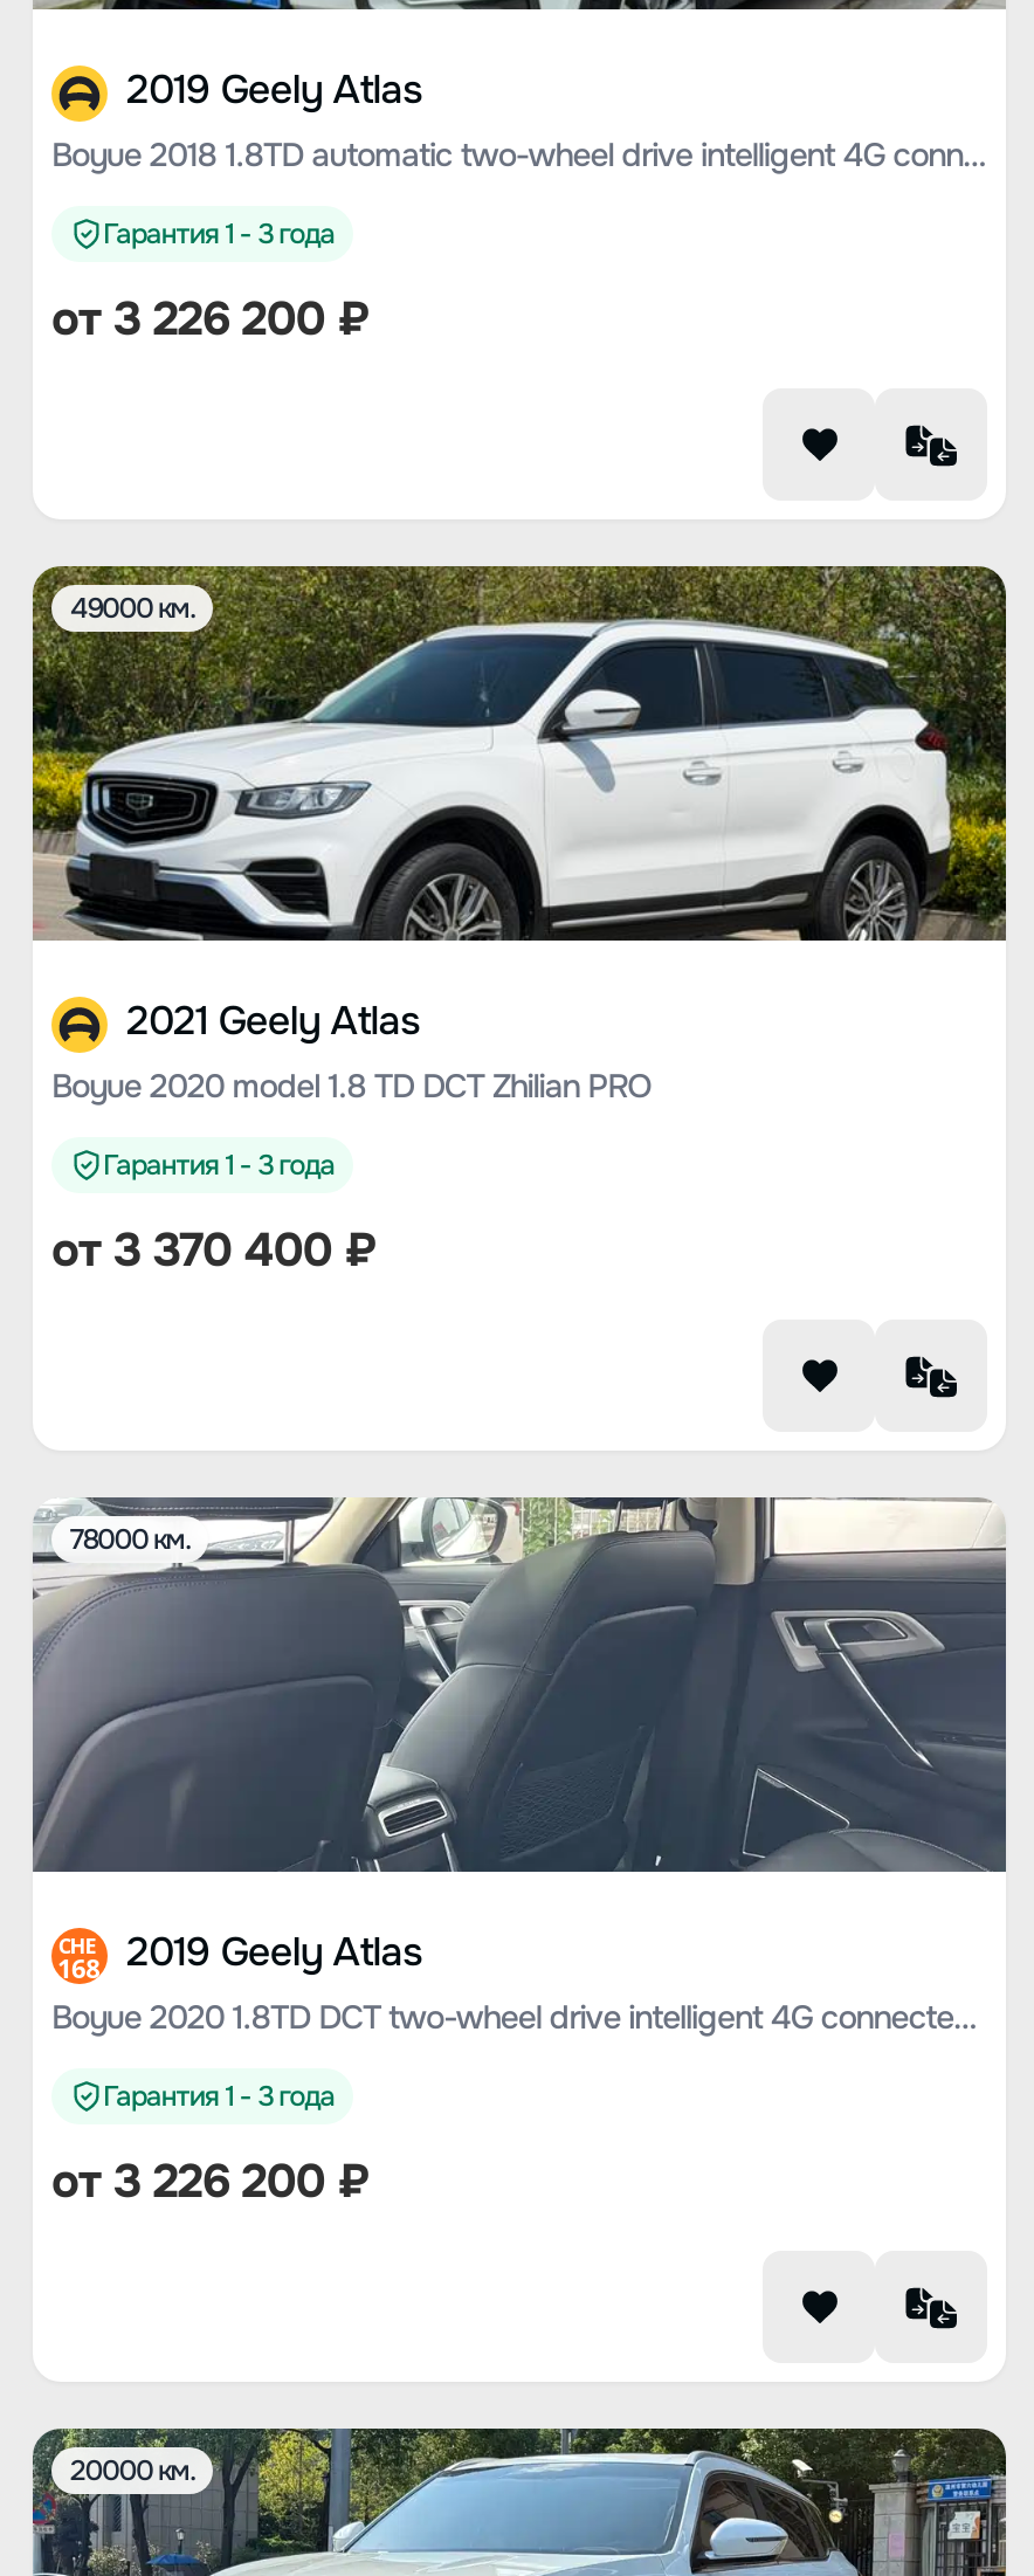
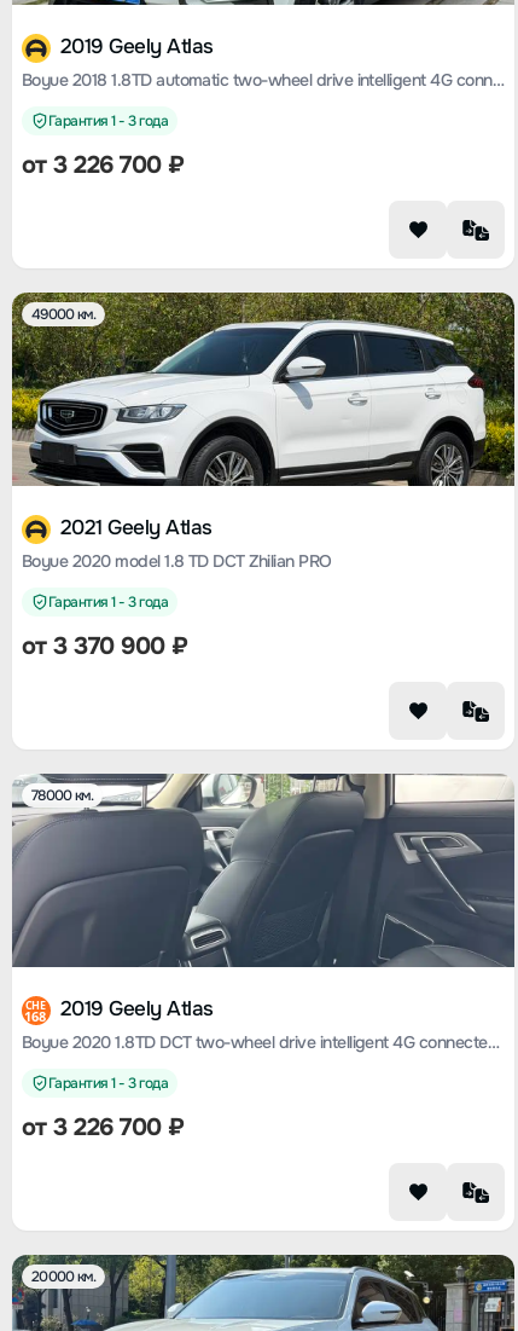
- от 3 226 200 ₽
+ от 3 226 700 ₽

- от 3 370 400 ₽
+ от 3 370 900 ₽

- от 3 226 200 ₽
+ от 3 226 700 ₽
